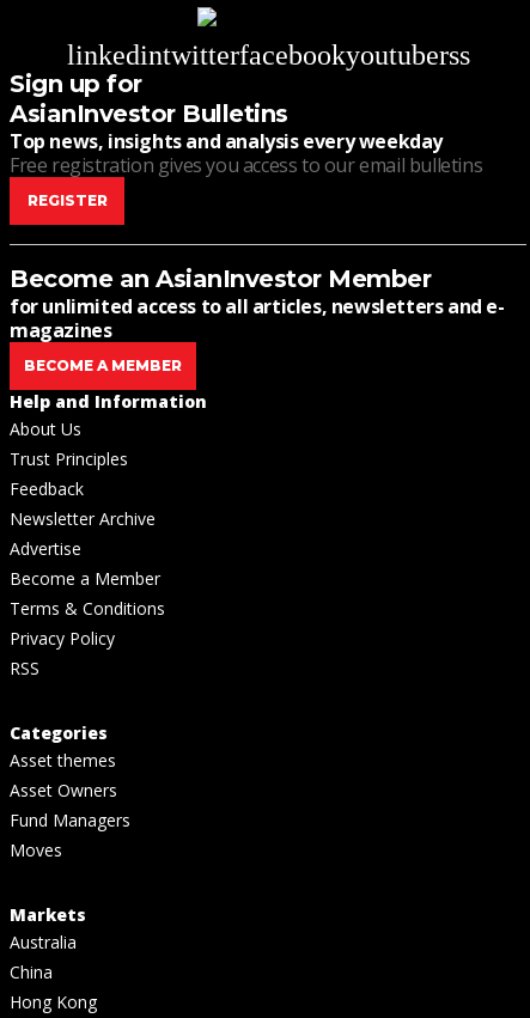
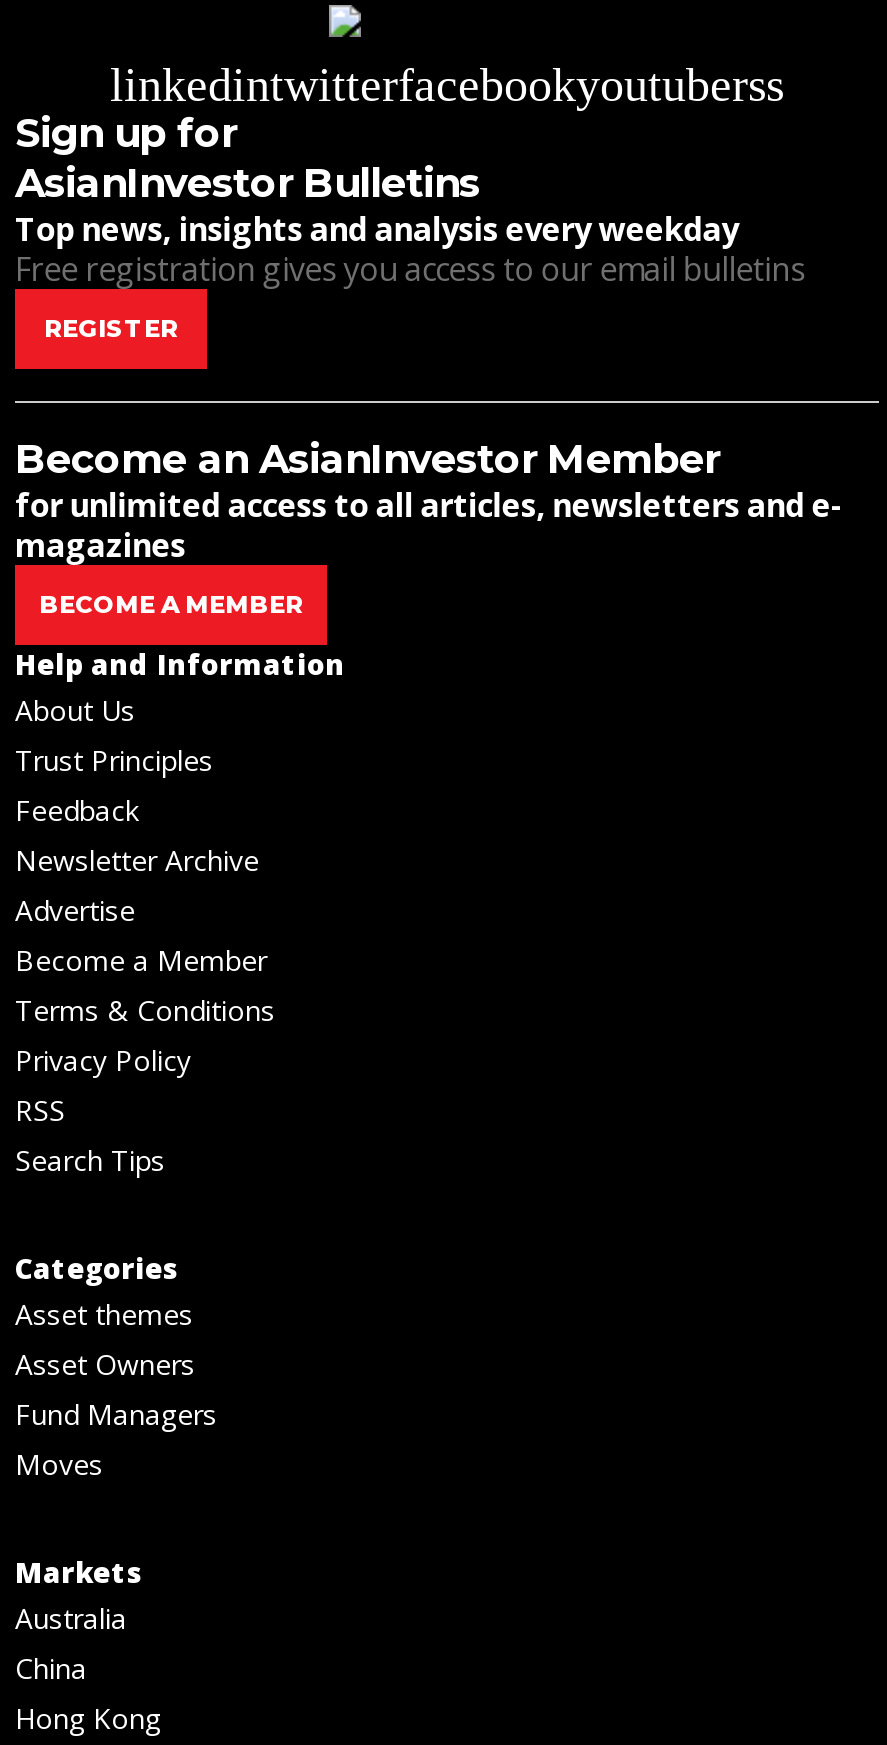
+ Search Tips
